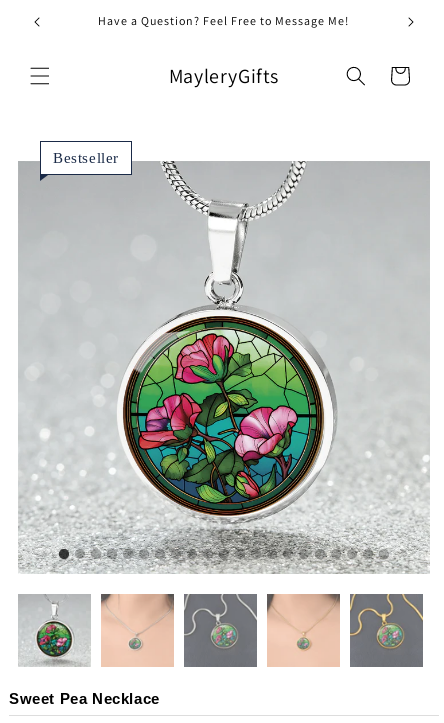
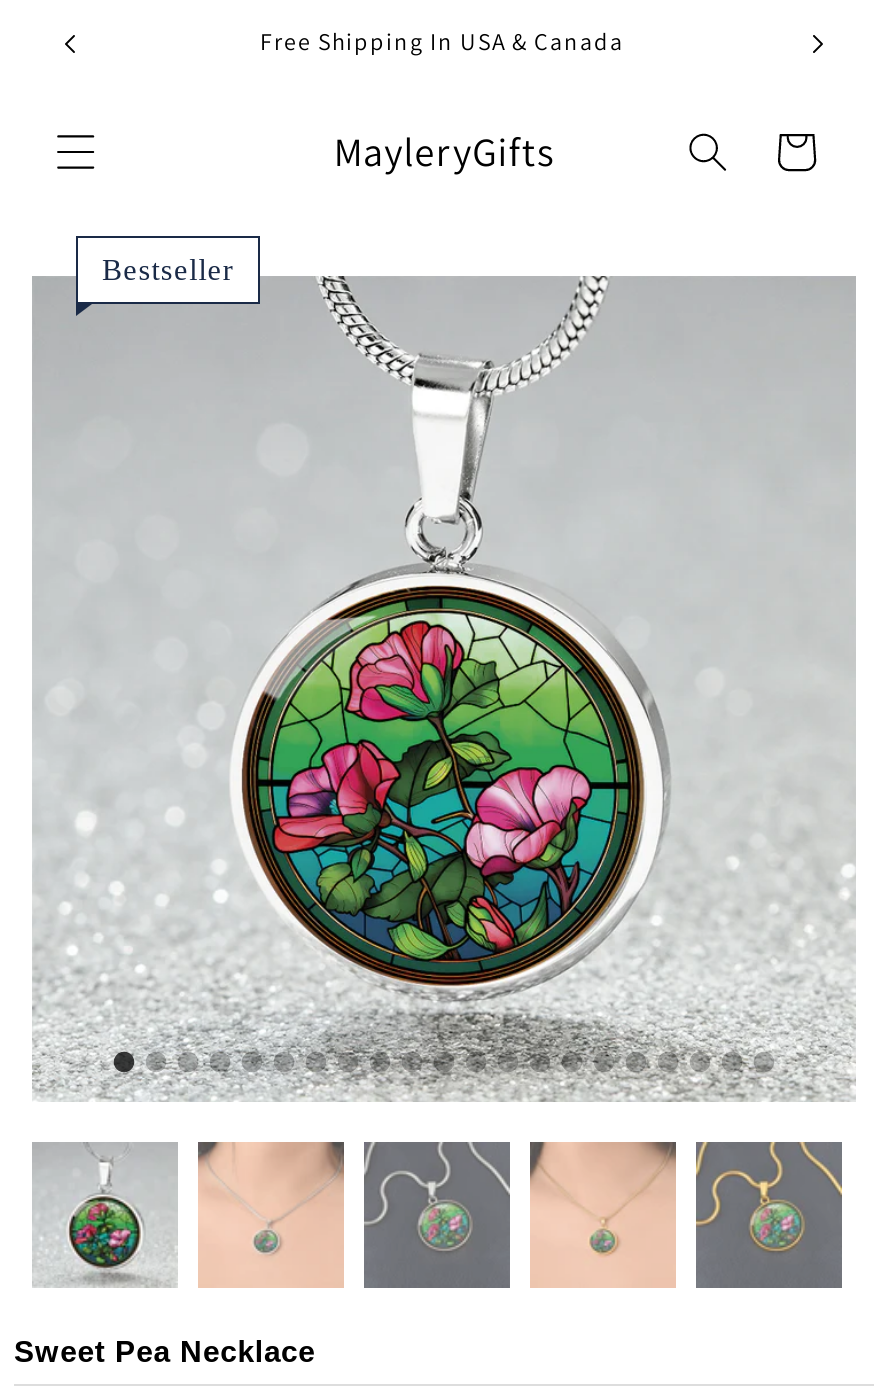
- Have a Question? Feel Free to Message Me!
+ Free Shipping In USA & Canada
